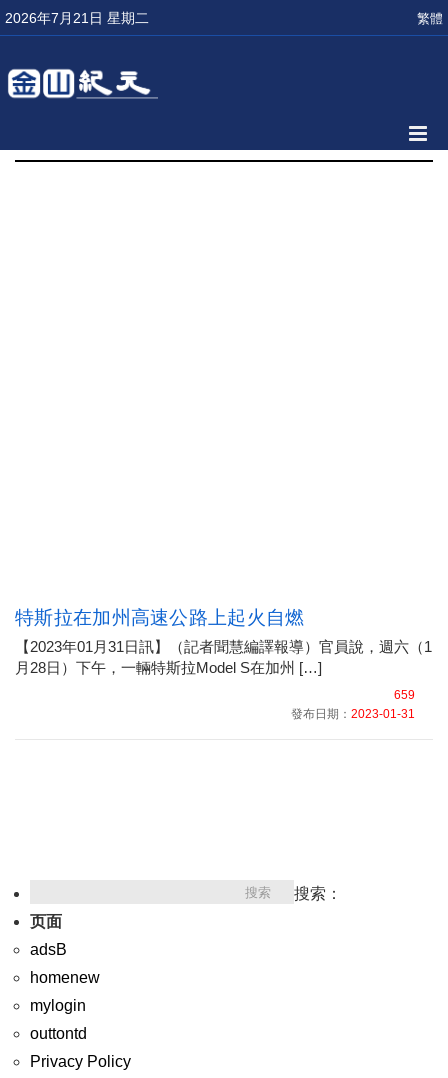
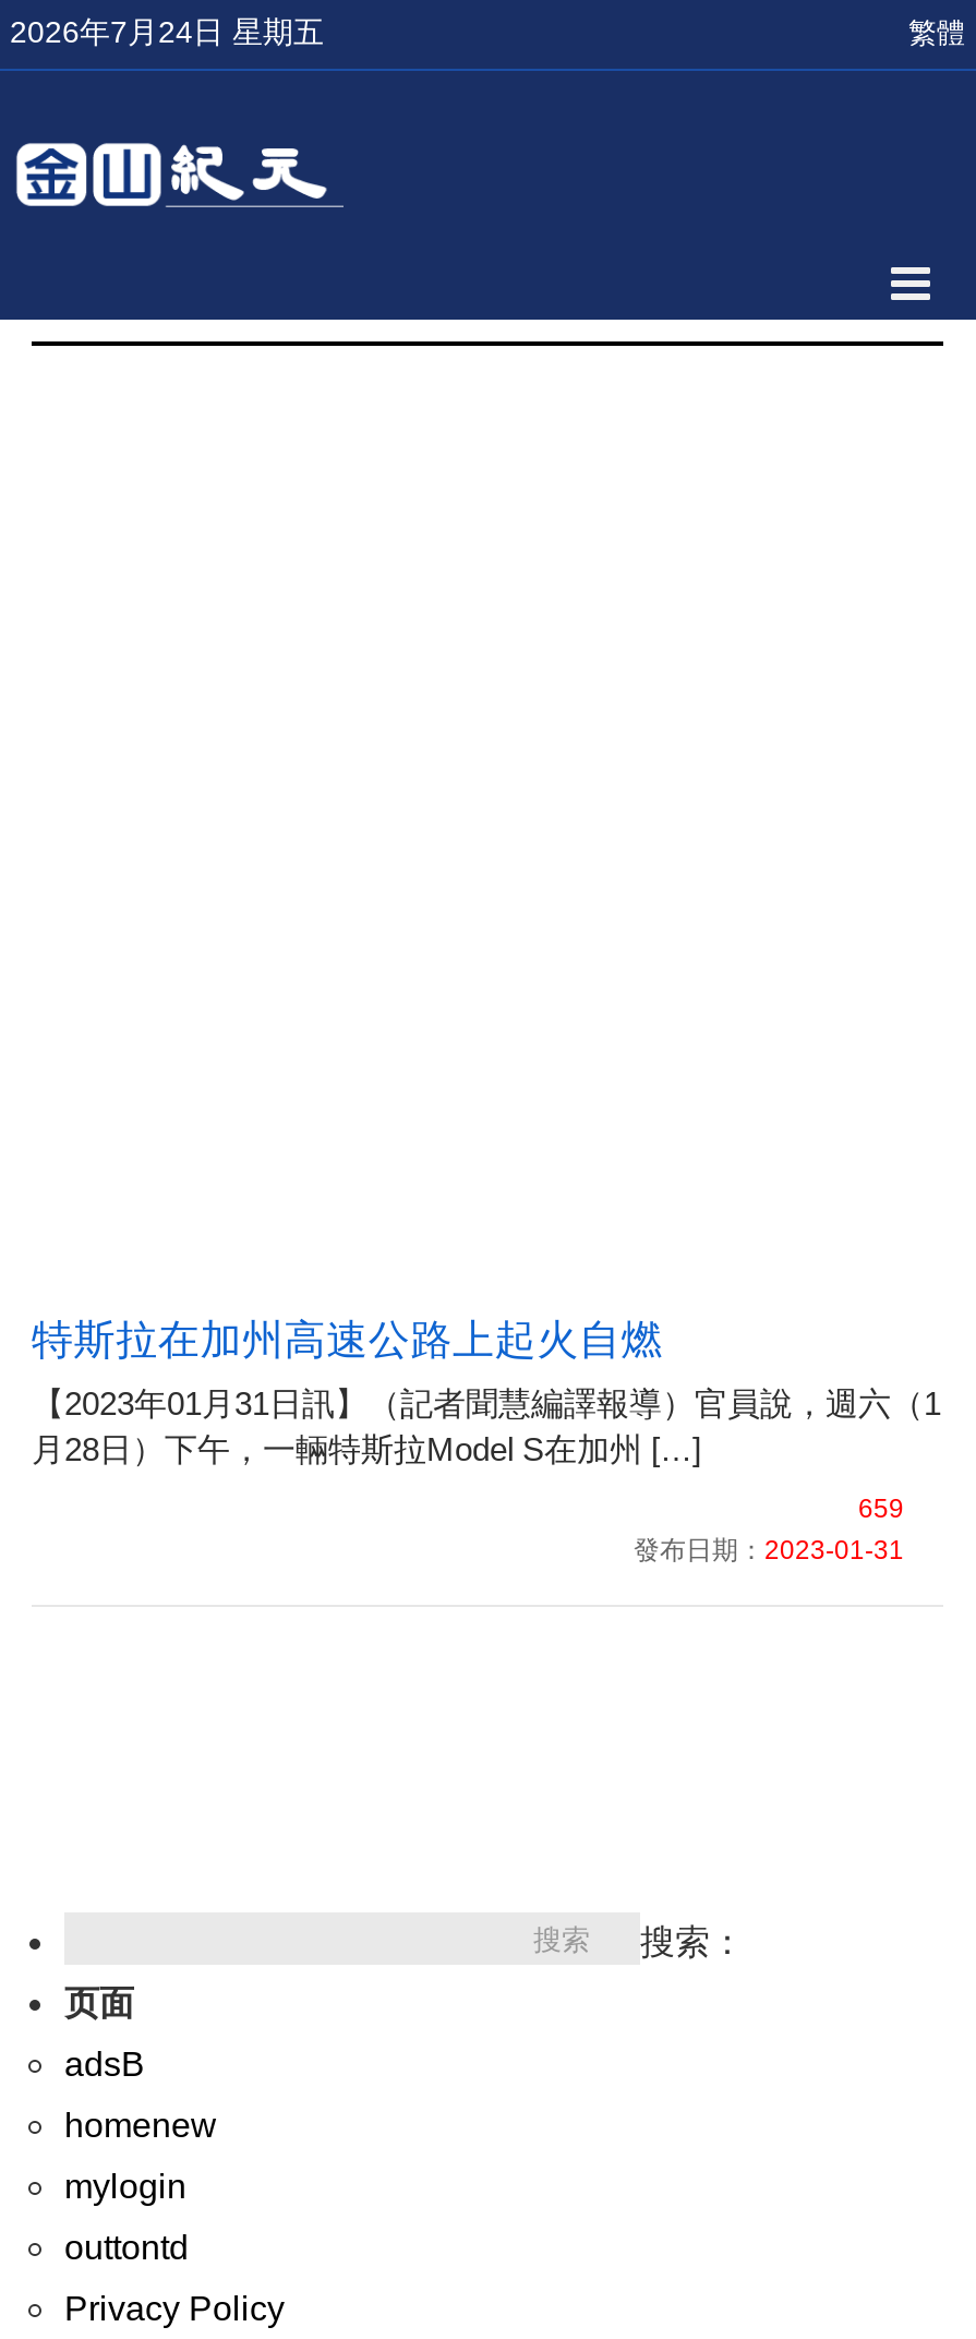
- 2026年7月21日 星期二
+ 2026年7月24日 星期五
